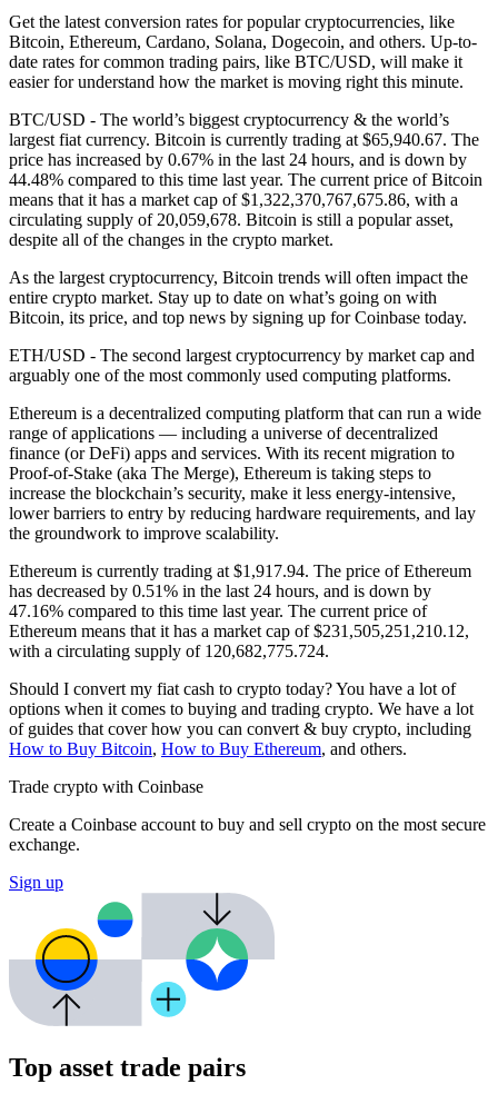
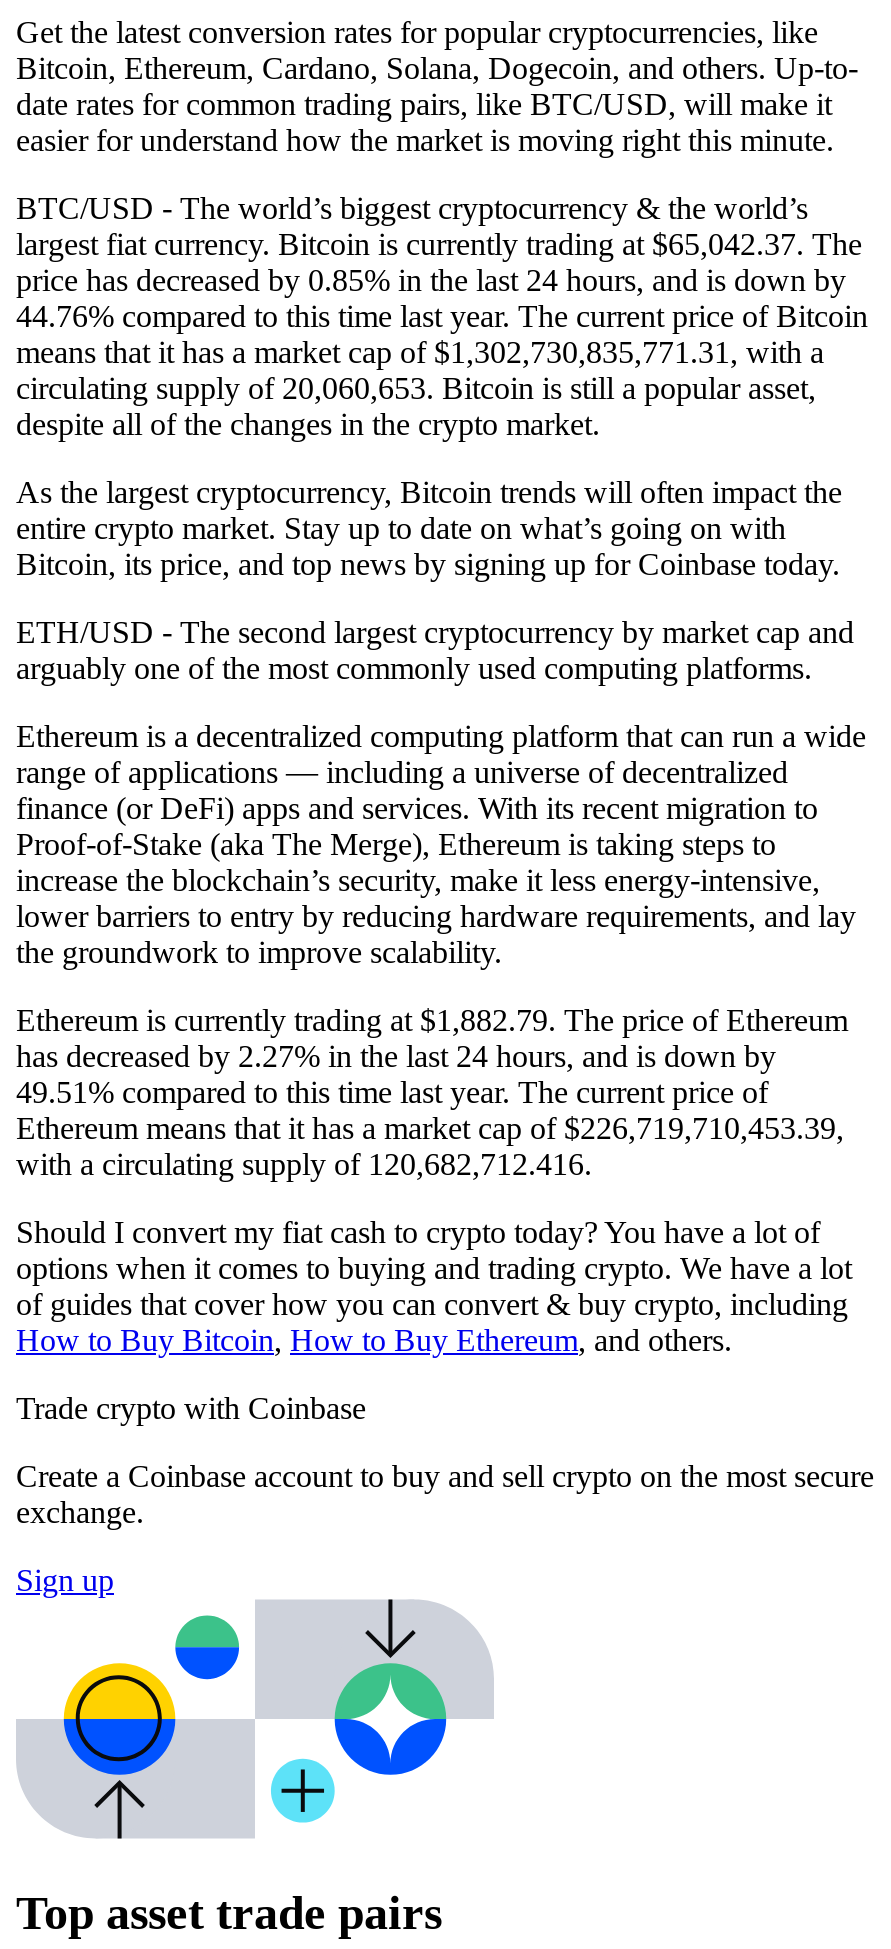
- largest fiat currency. Bitcoin is currently trading at $65,940.67. The
+ largest fiat currency. Bitcoin is currently trading at $65,042.37. The

- price has increased by 0.67% in the last 24 hours, and is down by
+ price has decreased by 0.85% in the last 24 hours, and is down by

- 44.48% compared to this time last year. The current price of Bitcoin
+ 44.76% compared to this time last year. The current price of Bitcoin

- means that it has a market cap of $1,322,370,767,675.86, with a
+ means that it has a market cap of $1,302,730,835,771.31, with a

- circulating supply of 20,059,678. Bitcoin is still a popular asset,
+ circulating supply of 20,060,653. Bitcoin is still a popular asset,

- Ethereum is currently trading at $1,917.94. The price of Ethereum
+ Ethereum is currently trading at $1,882.79. The price of Ethereum

- has decreased by 0.51% in the last 24 hours, and is down by
+ has decreased by 2.27% in the last 24 hours, and is down by

- 47.16% compared to this time last year. The current price of
+ 49.51% compared to this time last year. The current price of

- Ethereum means that it has a market cap of $231,505,251,210.12,
+ Ethereum means that it has a market cap of $226,719,710,453.39,

- with a circulating supply of 120,682,775.724.
+ with a circulating supply of 120,682,712.416.
